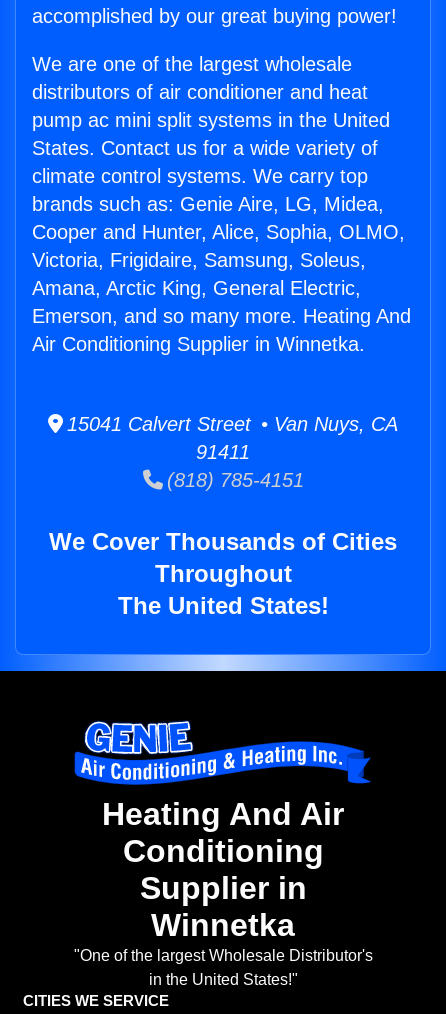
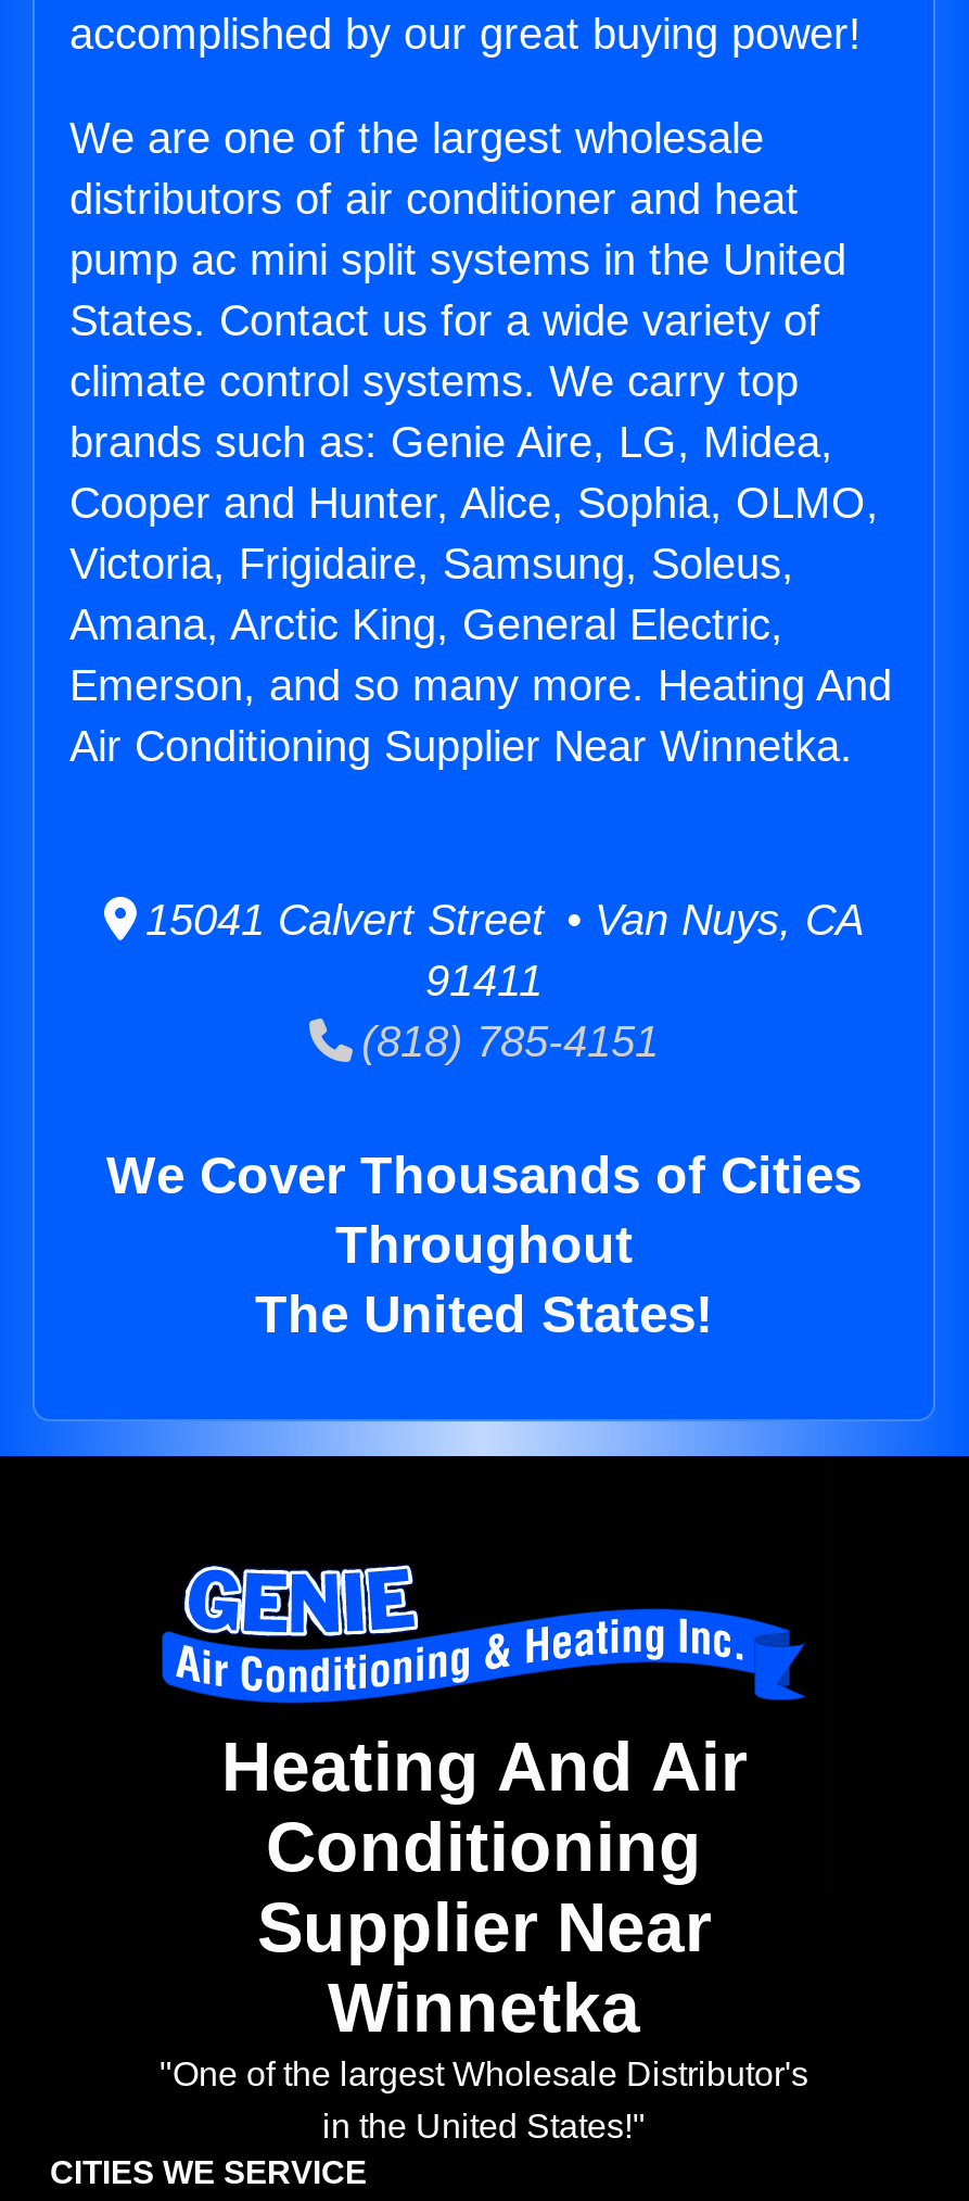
- Air Conditioning Supplier in Winnetka.
+ Air Conditioning Supplier Near Winnetka.

- Supplier in
+ Supplier Near
